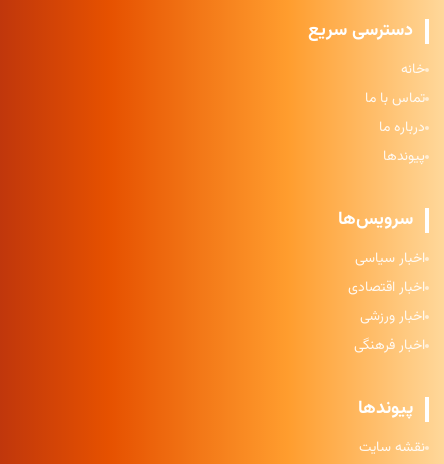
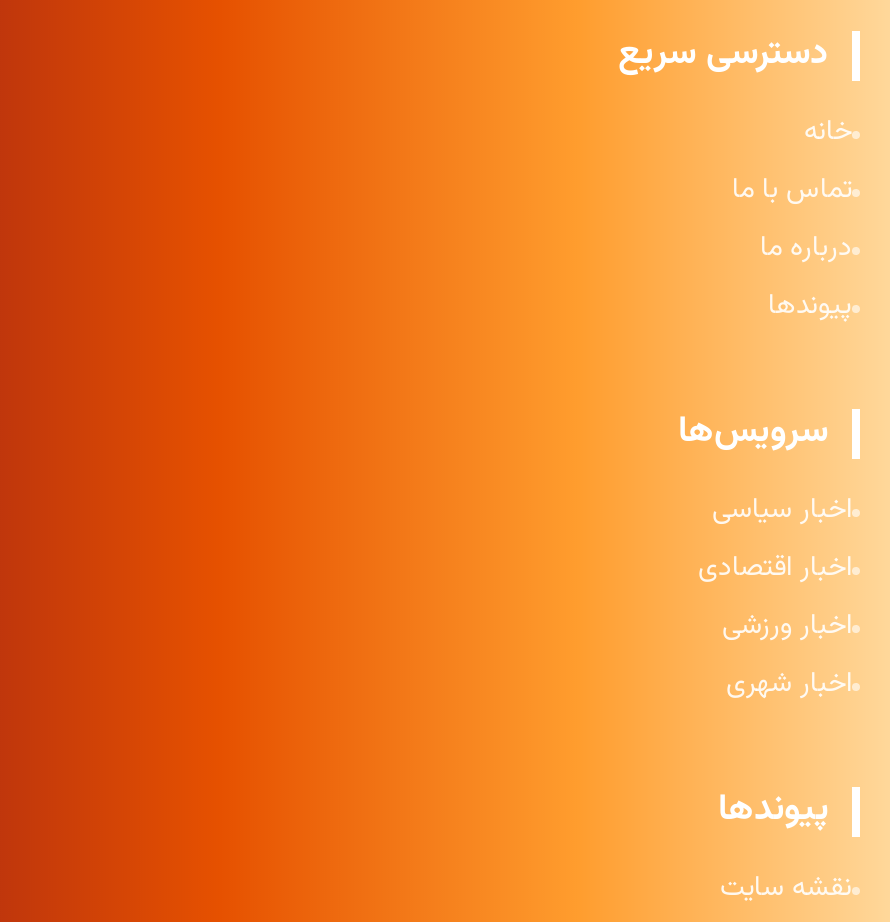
- اخبار فرهنگی
+ اخبار شهری
